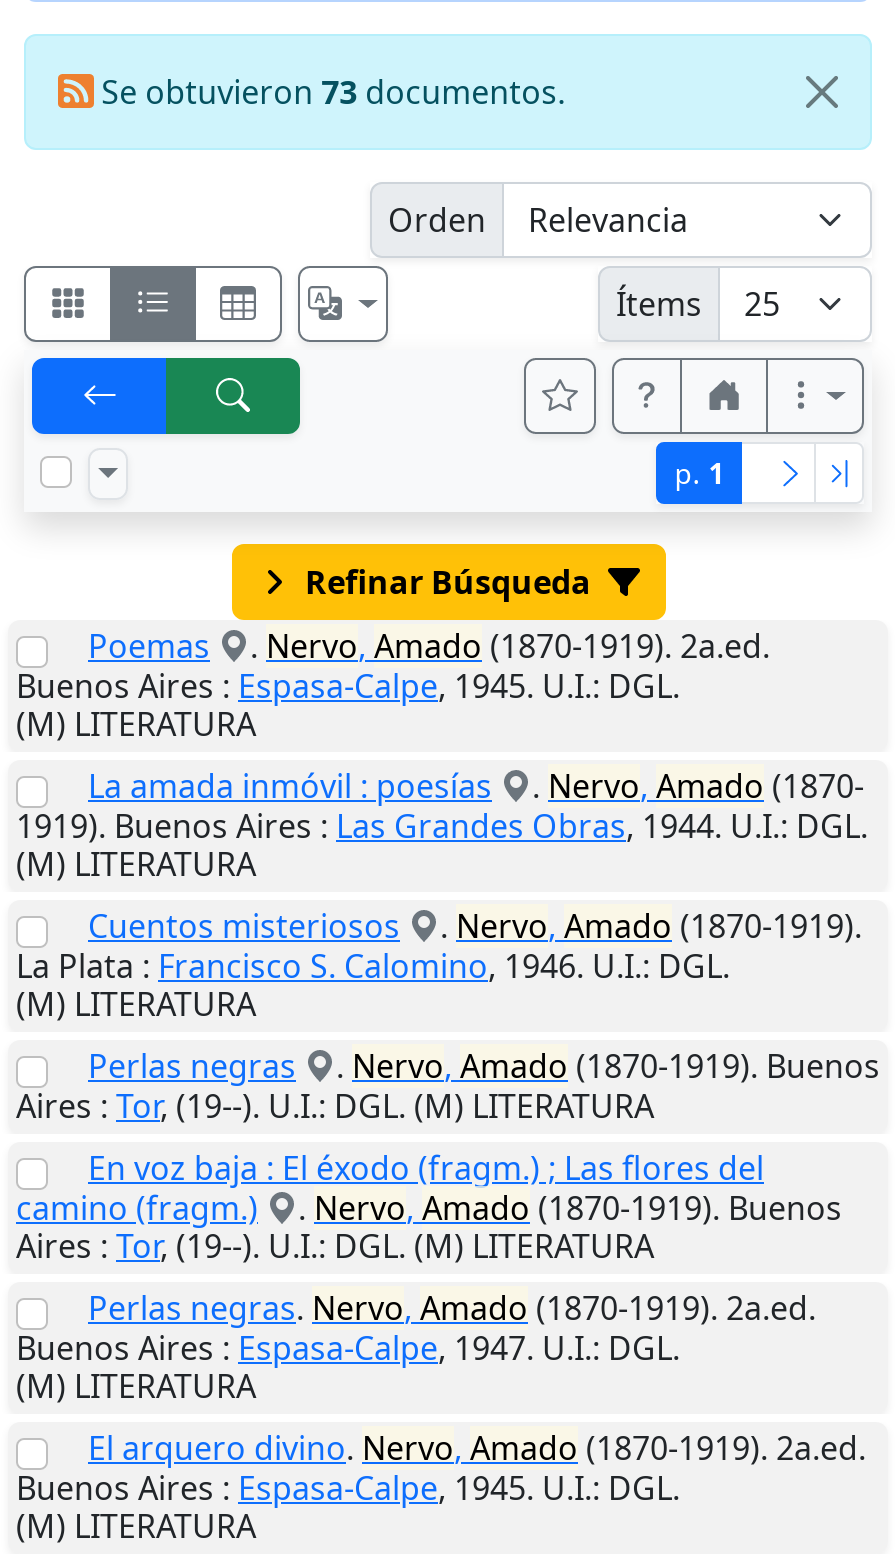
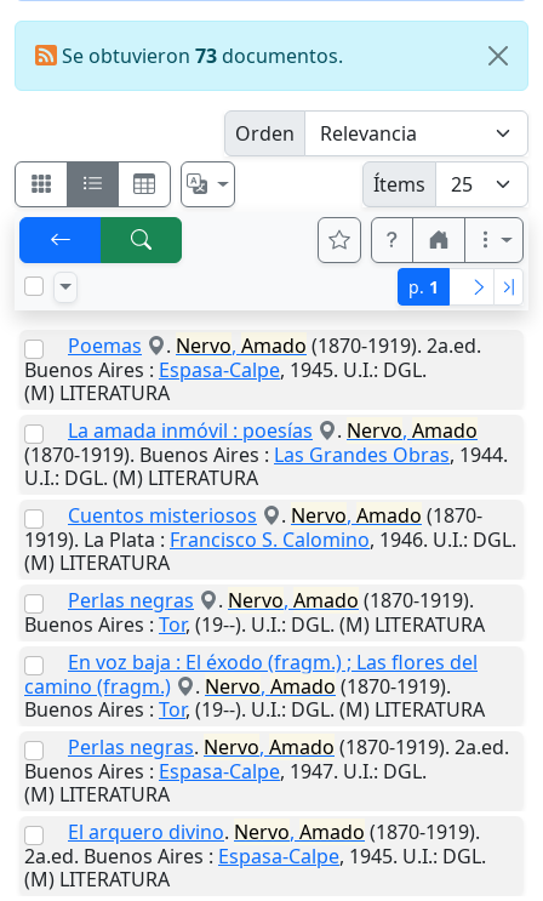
- Refinar Búsqueda
